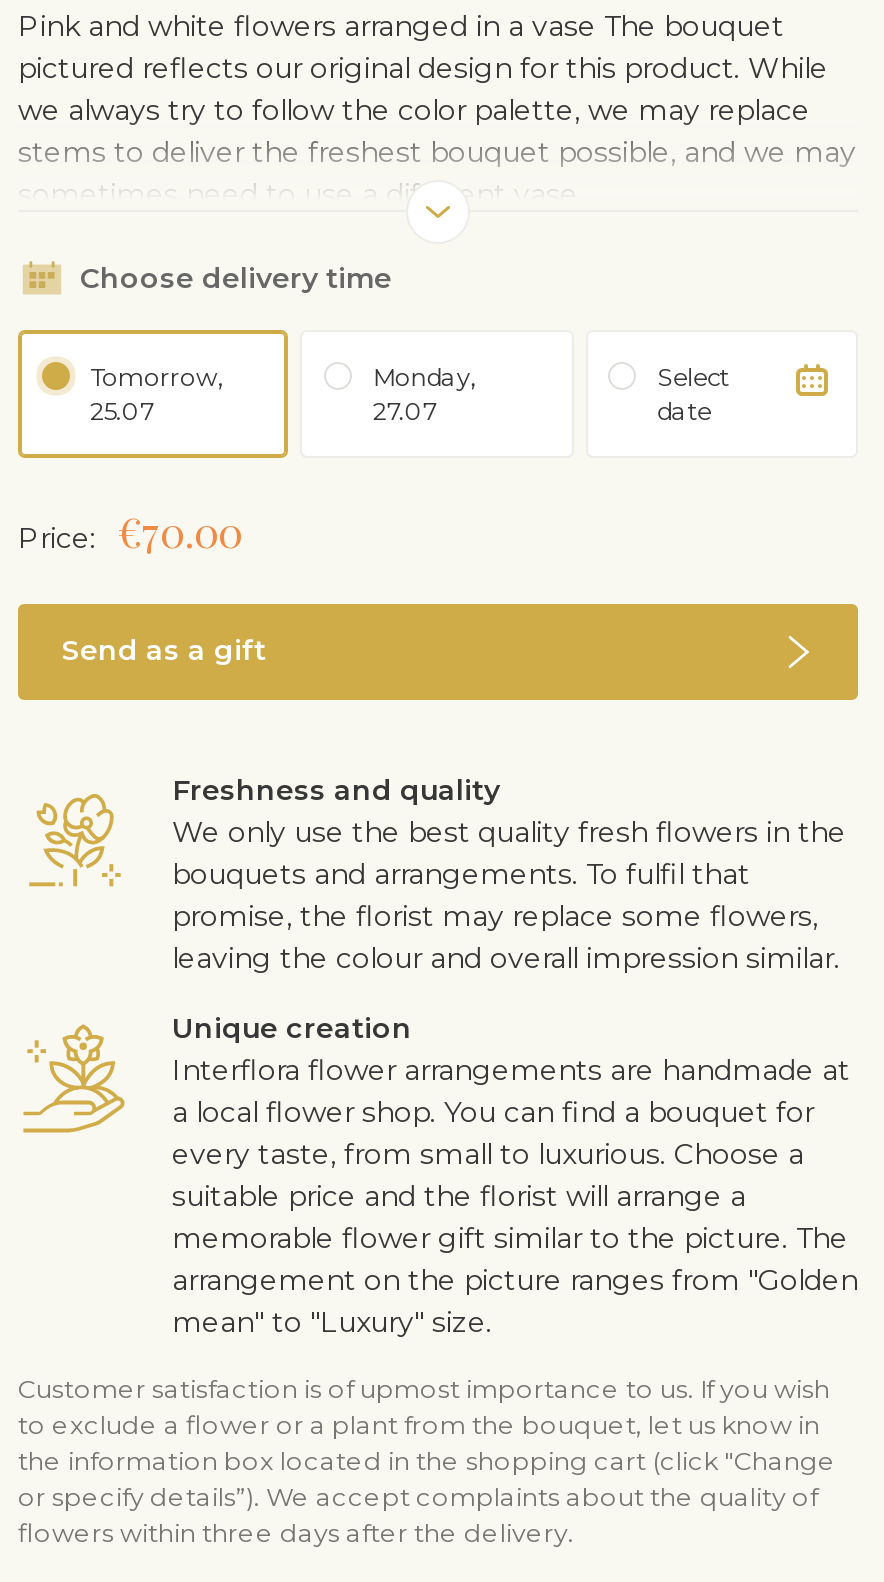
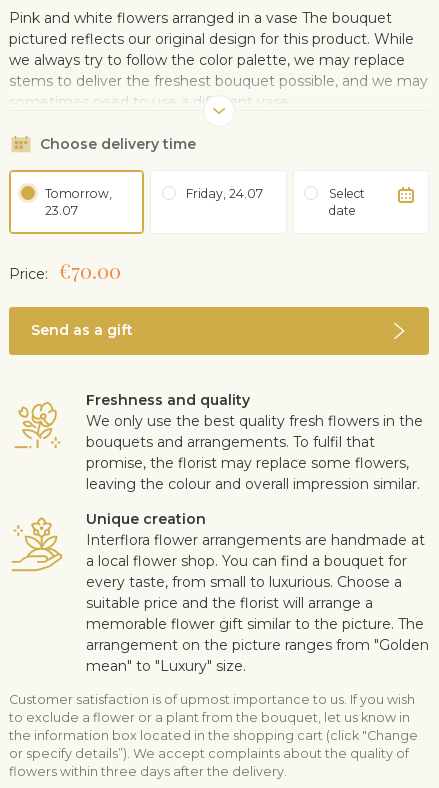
- Monday,
- 27.07
+ Friday, 24.07

- 25.07
+ 23.07
